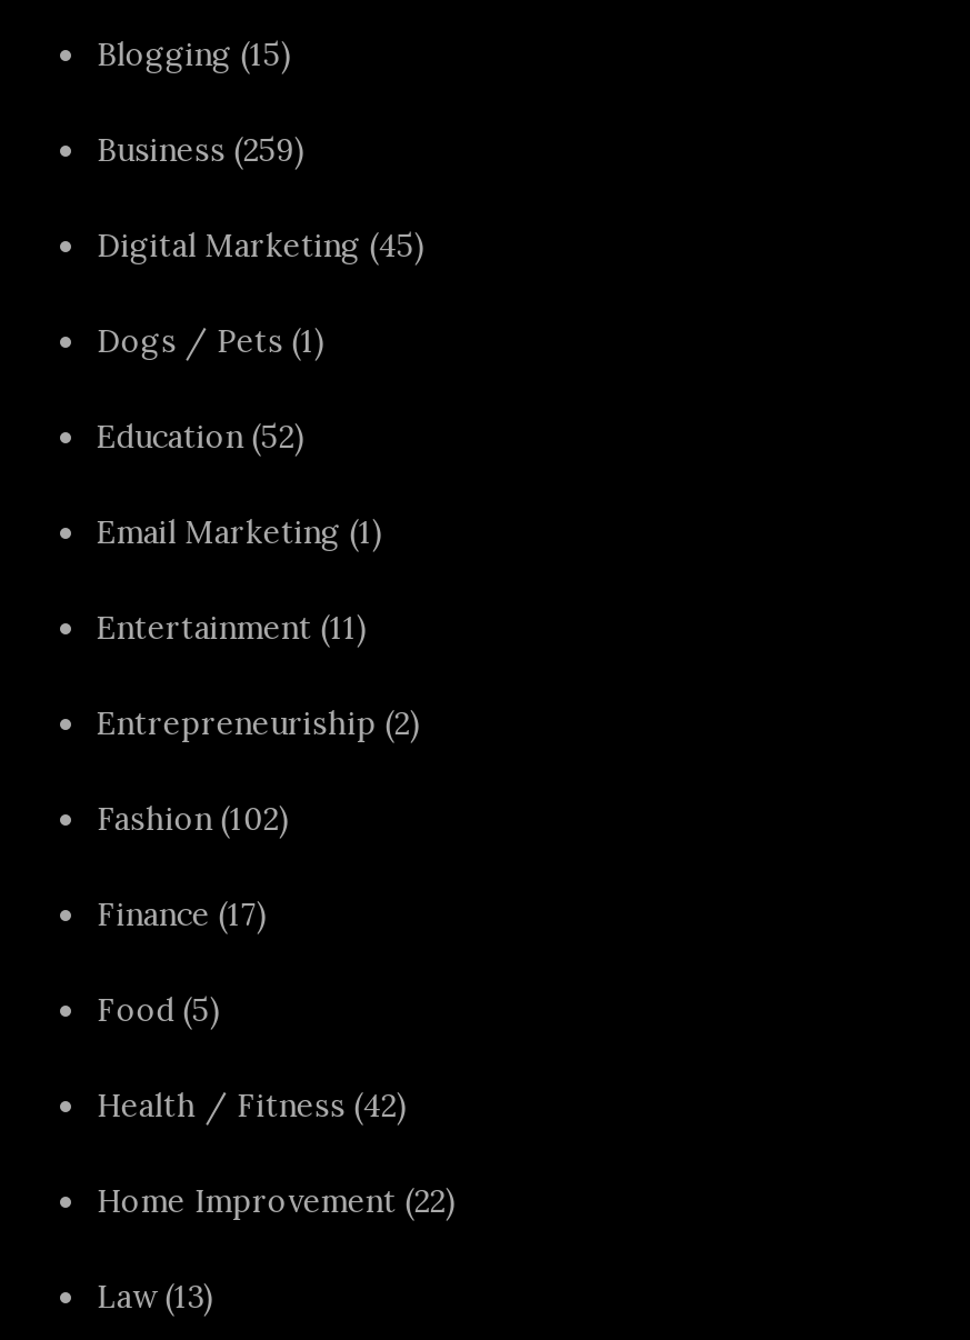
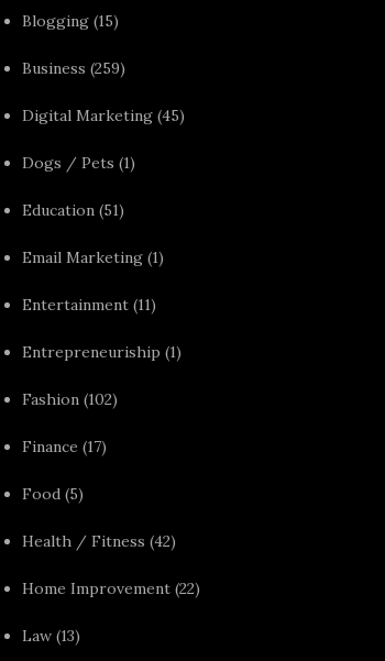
- Education (52)
+ Education (51)

- Entrepreneuriship (2)
+ Entrepreneuriship (1)
